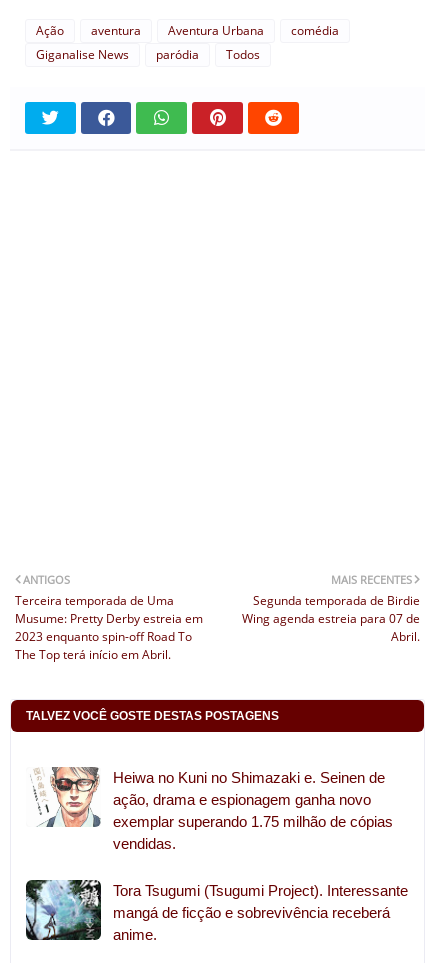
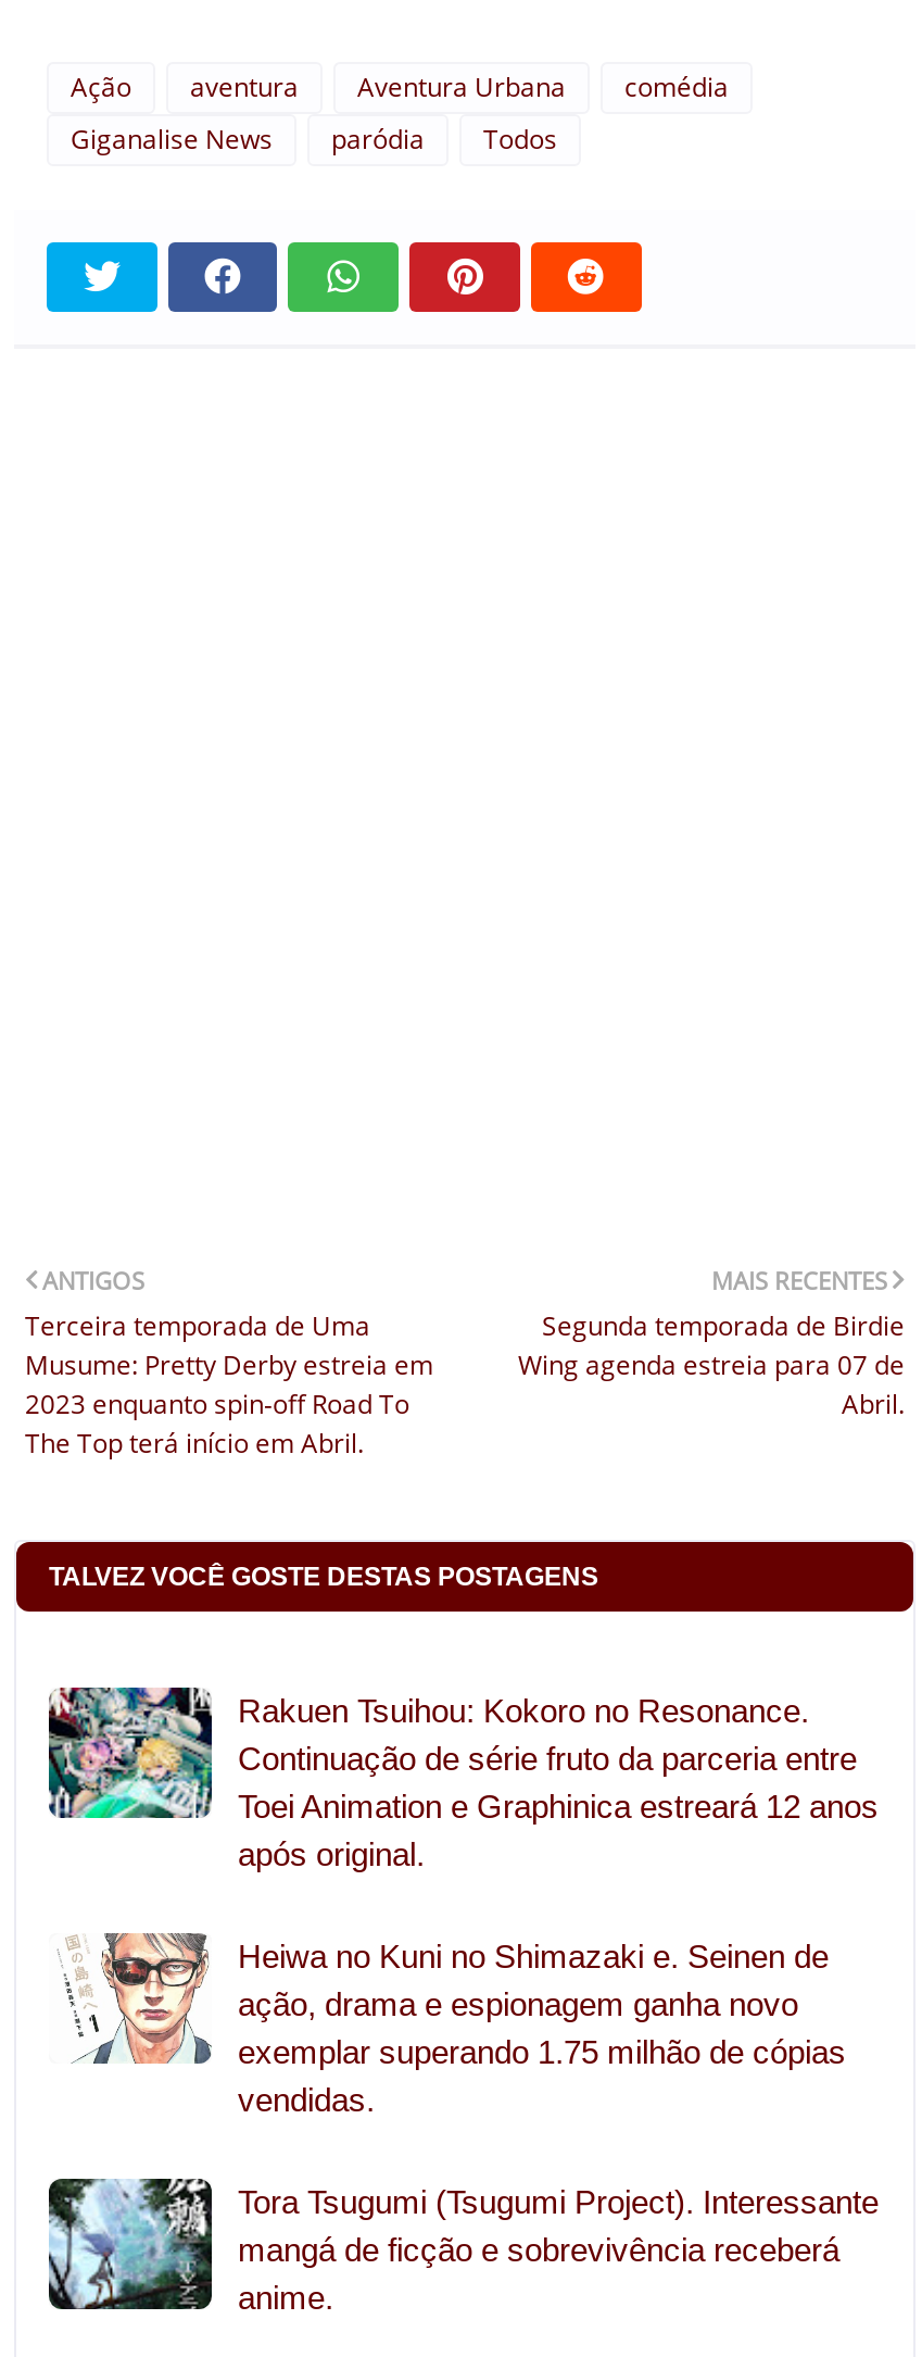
+ [image]
+ Rakuen Tsuihou: Kokoro no Resonance.
+ Continuação de série fruto da parceria entre
+ Toei Animation e Graphinica estreará 12 anos
+ após original.
